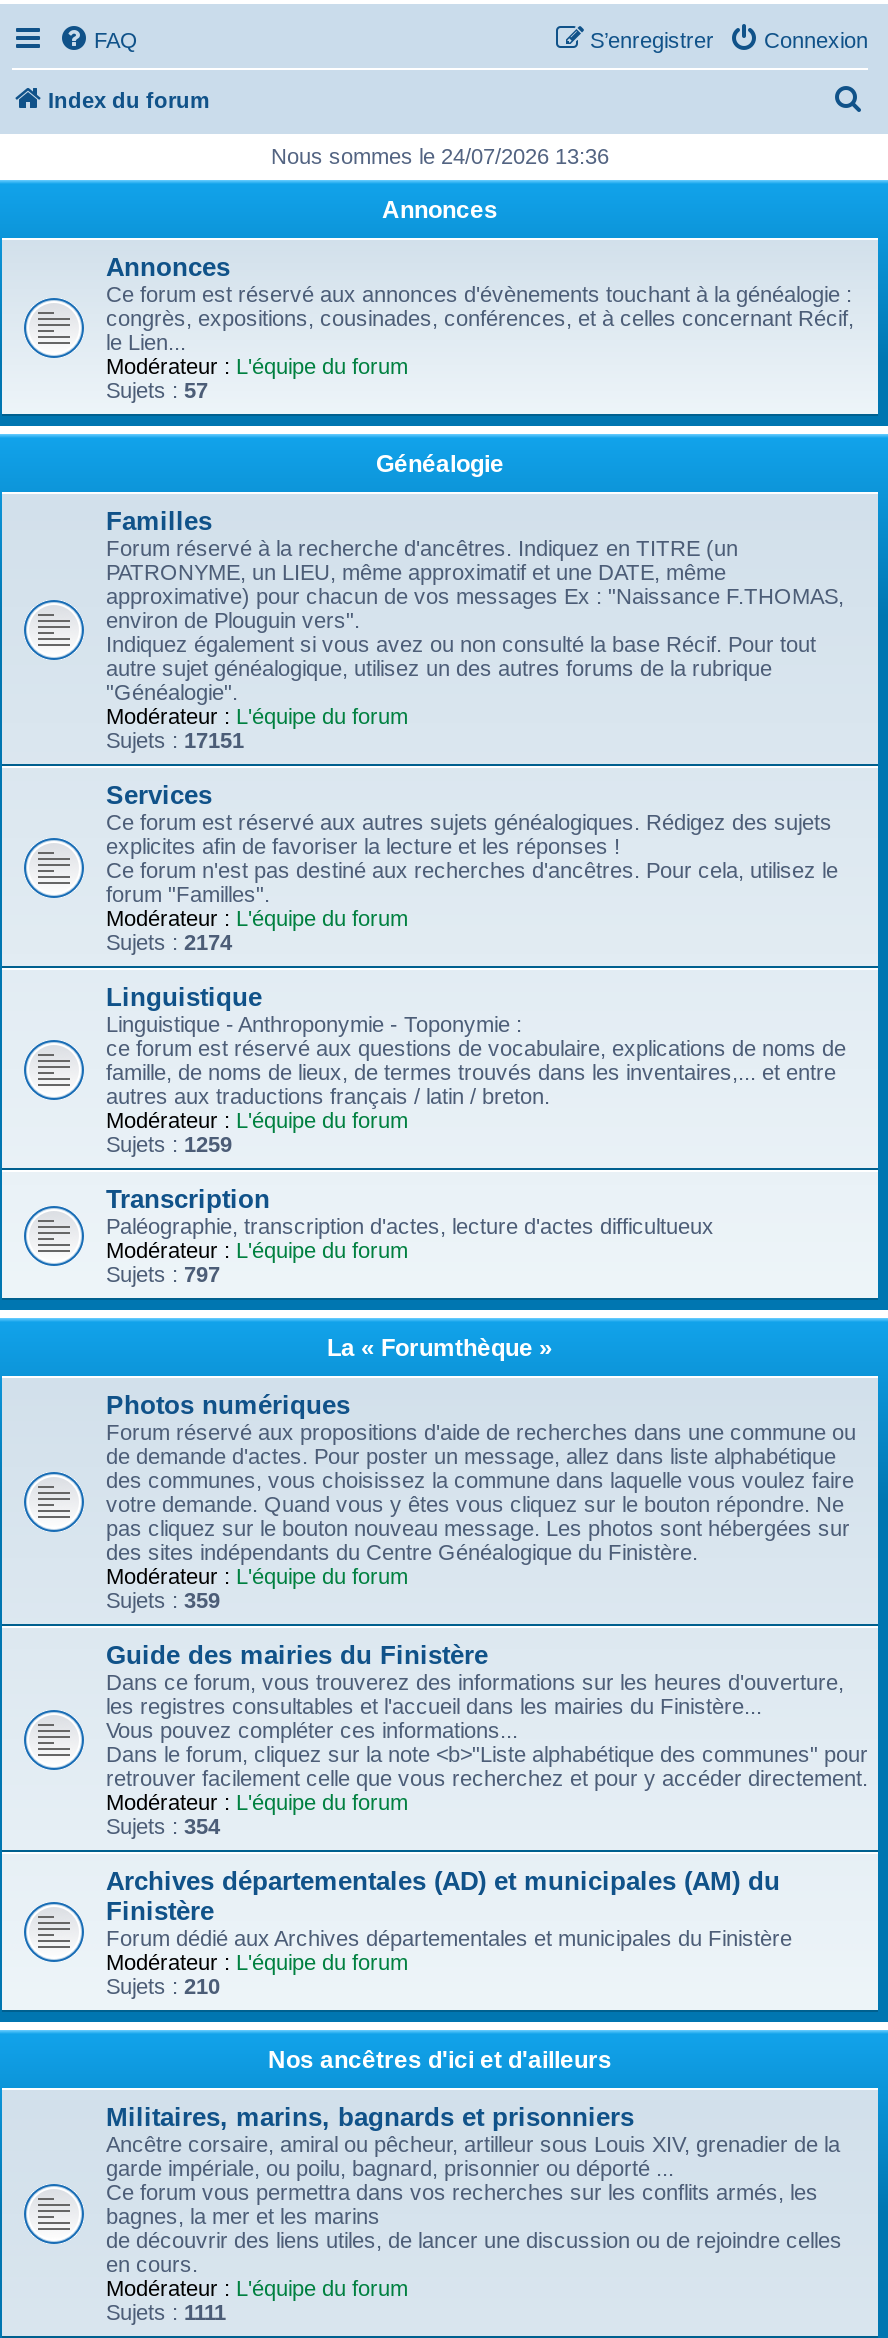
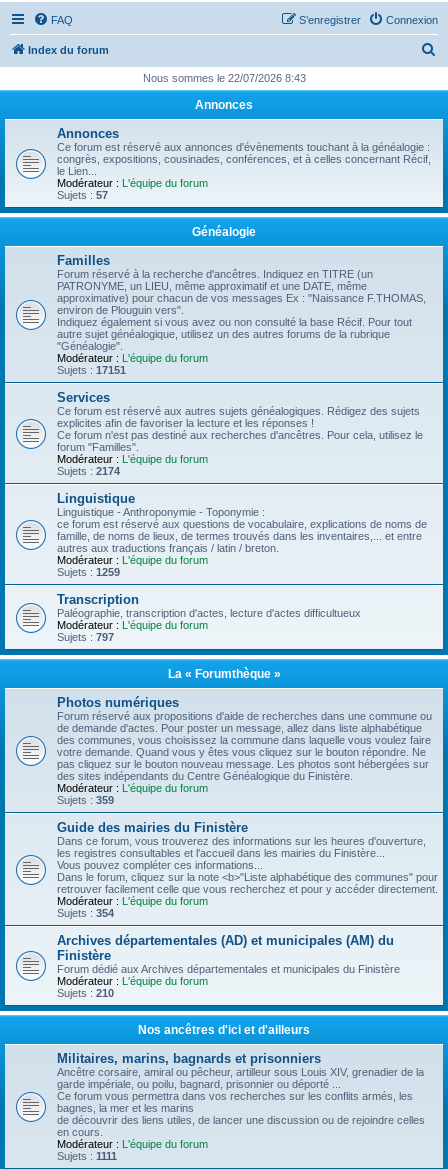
- Nous sommes le 24/07/2026 13:36
+ Nous sommes le 22/07/2026 8:43
